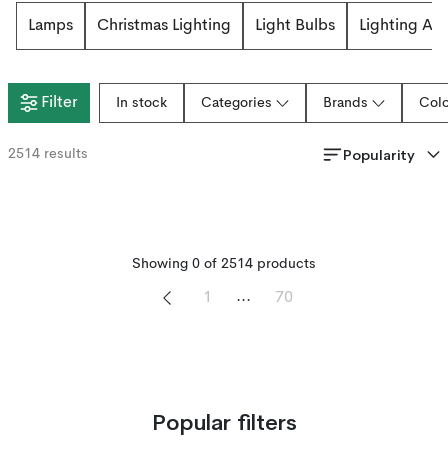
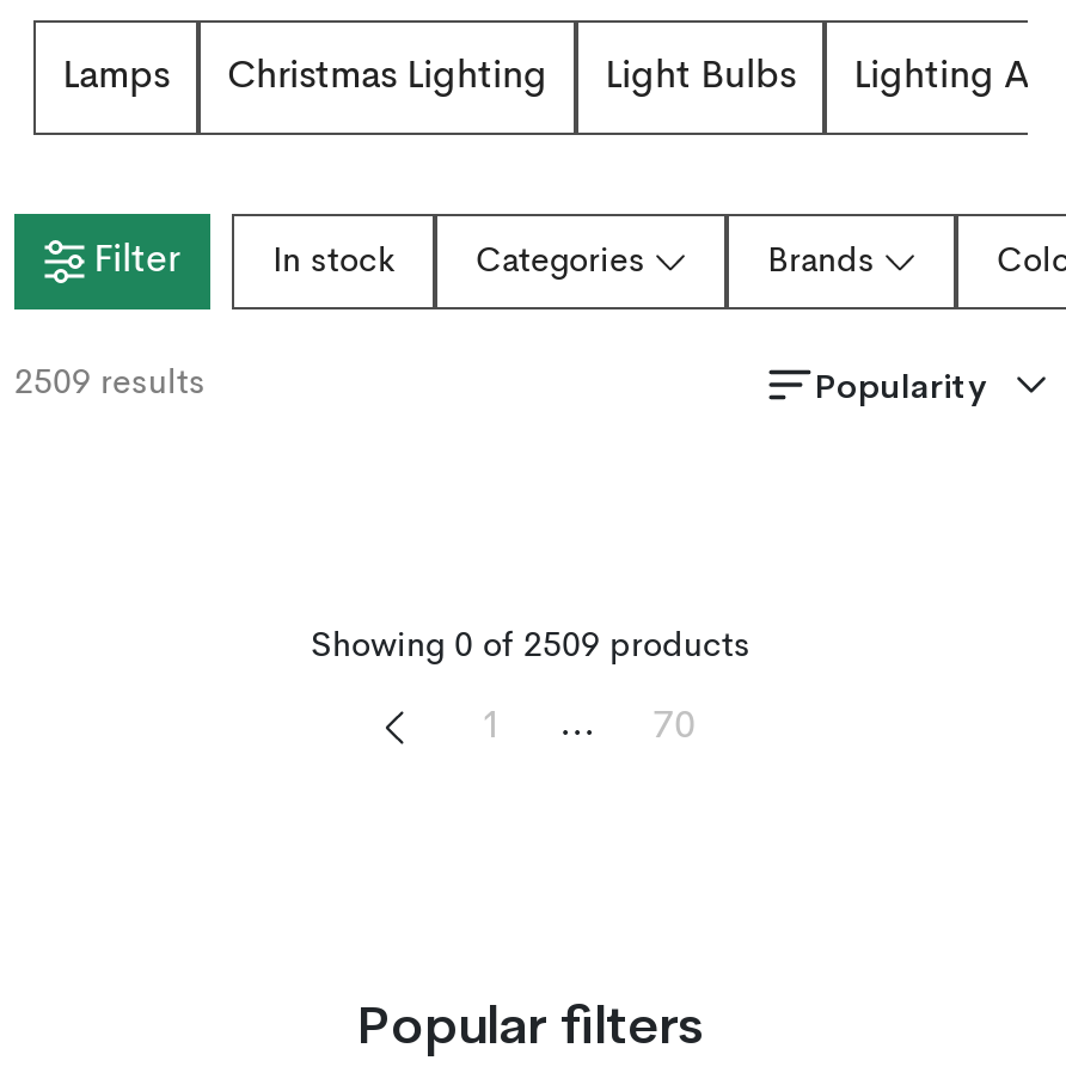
- 2514 results
+ 2509 results

- Showing 0 of 2514 products
+ Showing 0 of 2509 products
